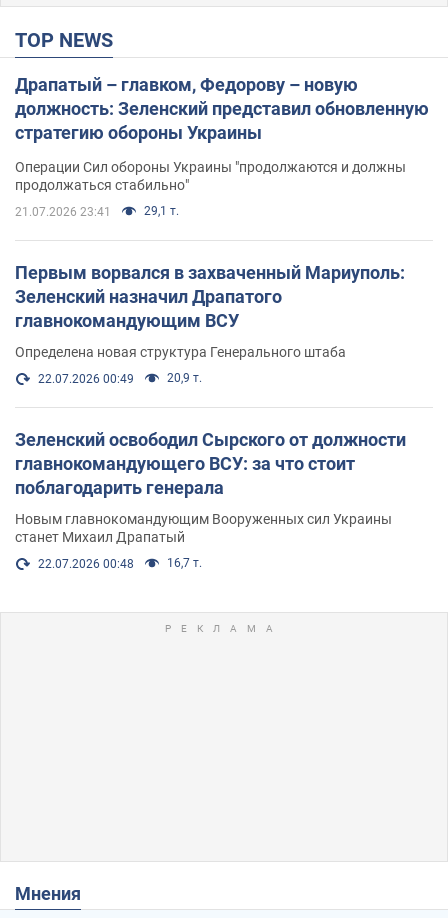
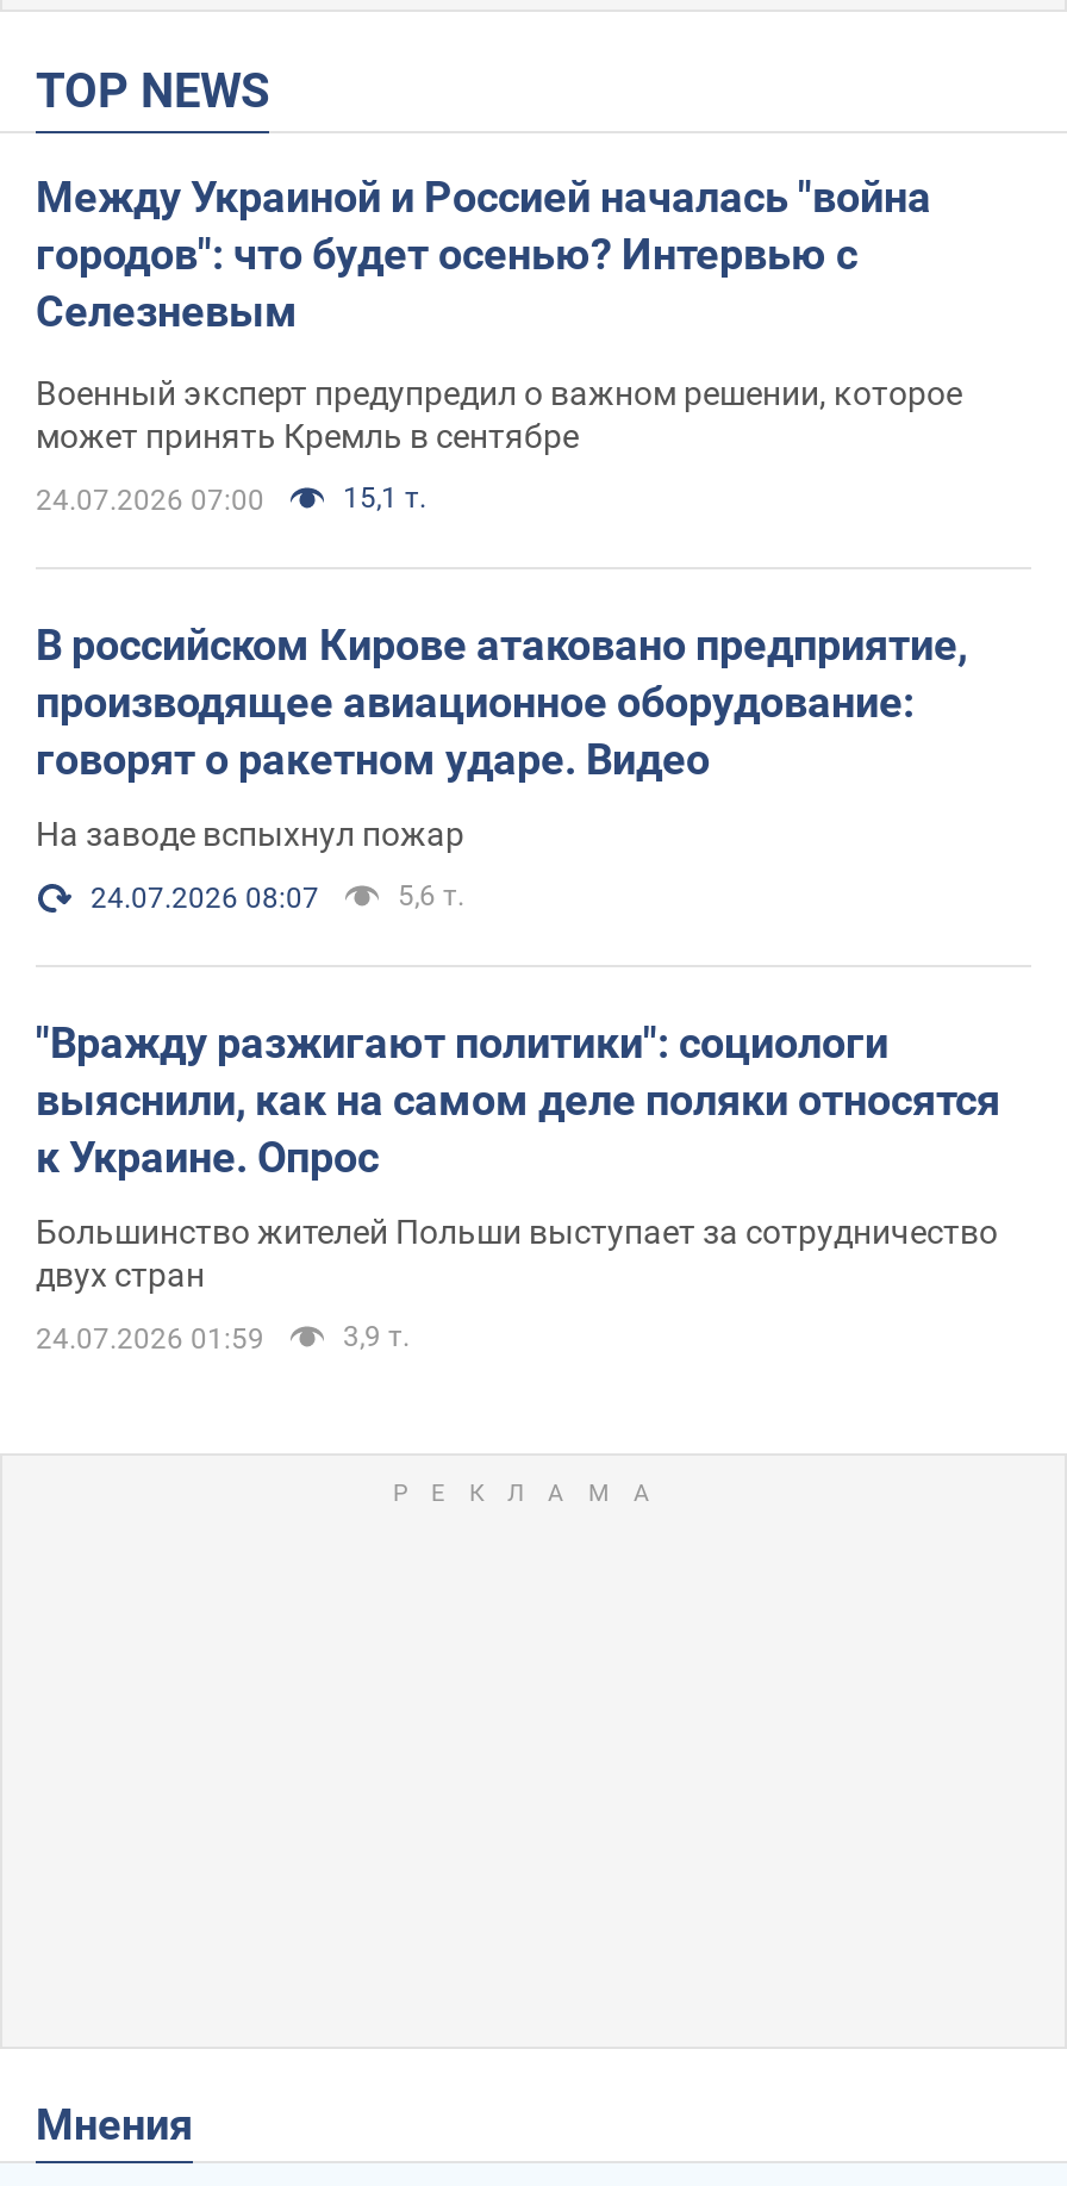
- Драпатый – главком, Федорову – новую
- должность: Зеленский представил обновленную
- стратегию обороны Украины
+ Между Украиной и Россией началась "война
+ городов": что будет осенью? Интервью с
+ Селезневым

- Операции Сил обороны Украины "продолжаются и должны
- продолжаться стабильно"
+ Военный эксперт предупредил о важном решении, которое
+ может принять Кремль в сентябре

- 21.07.2026 23:41
- 29,1 т.
+ 24.07.2026 07:00
+ 15,1 т.

- Первым ворвался в захваченный Мариуполь:
- Зеленский назначил Драпатого
- главнокомандующим ВСУ
+ В российском Кирове атаковано предприятие,
+ производящее авиационное оборудование:
+ говорят о ракетном ударе. Видео

- Определена новая структура Генерального штаба
+ На заводе вспыхнул пожар

- 22.07.2026 00:49
- 20,9 т.
+ 24.07.2026 08:07
+ 5,6 т.

- Зеленский освободил Сырского от должности
- главнокомандующего ВСУ: за что стоит
- поблагодарить генерала
+ "Вражду разжигают политики": социологи
+ выяснили, как на самом деле поляки относятся
+ к Украине. Опрос

- Новым главнокомандующим Вооруженных сил Украины
- станет Михаил Драпатый
+ Большинство жителей Польши выступает за сотрудничество
+ двух стран

- 22.07.2026 00:48
- 16,7 т.
+ 24.07.2026 01:59
+ 3,9 т.
